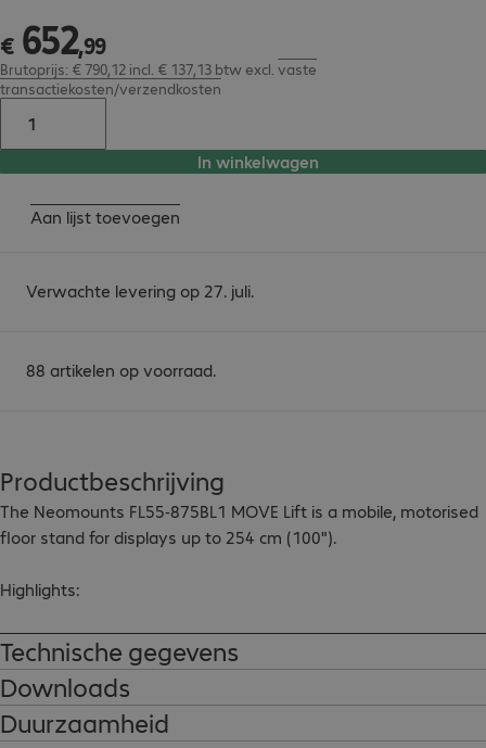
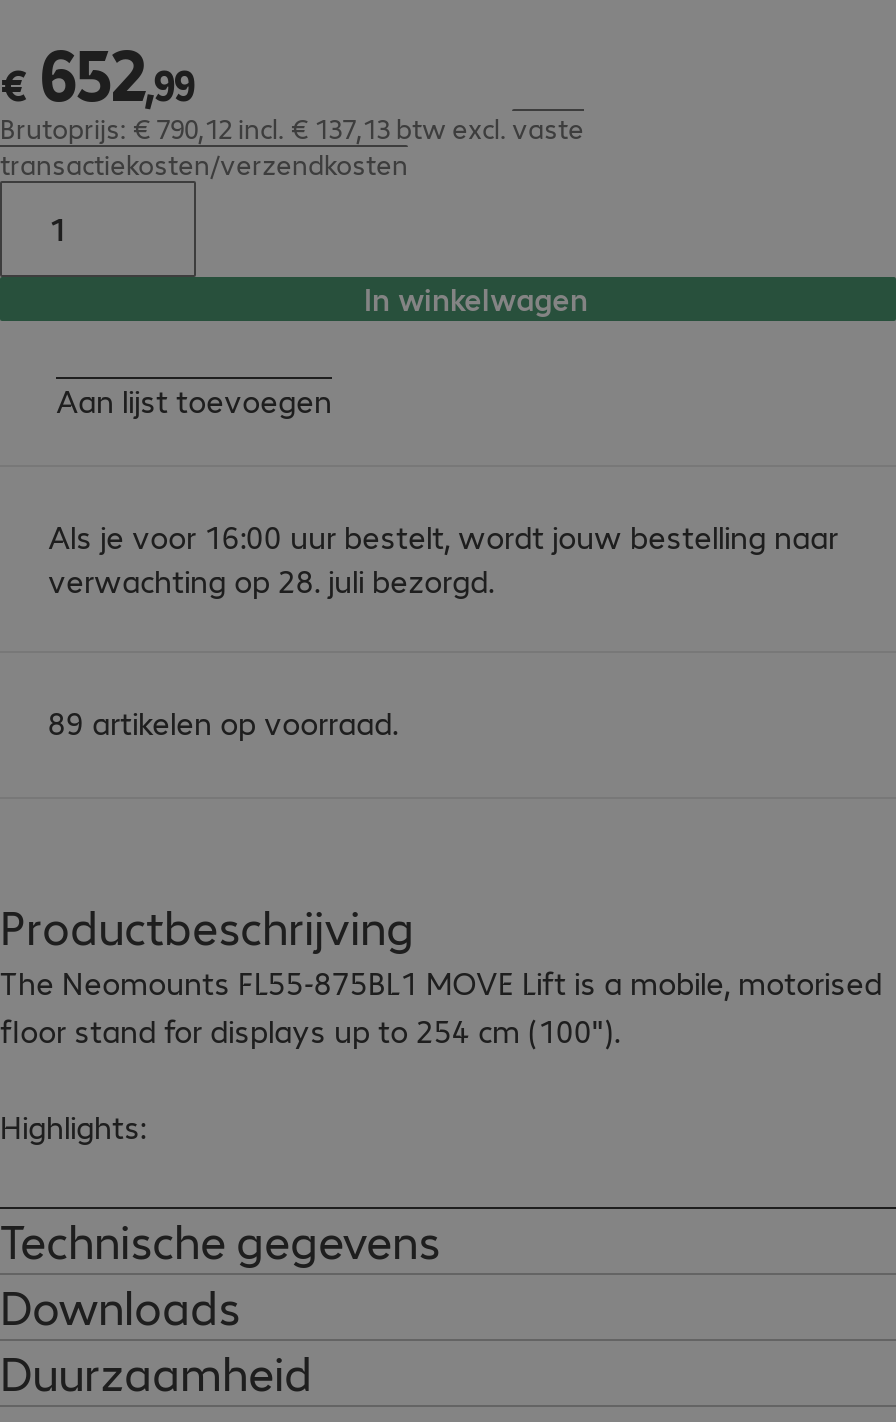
- Verwachte levering op 27. juli.
+ Als je voor 16:00 uur bestelt, wordt jouw bestelling naar
+ verwachting op 28. juli bezorgd.

- 88 artikelen op voorraad.
+ 89 artikelen op voorraad.
